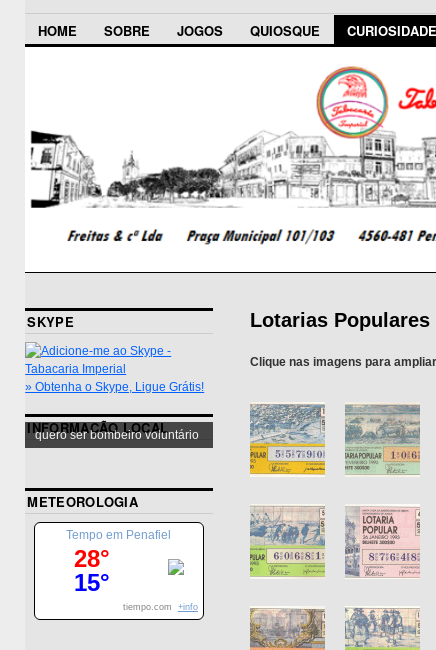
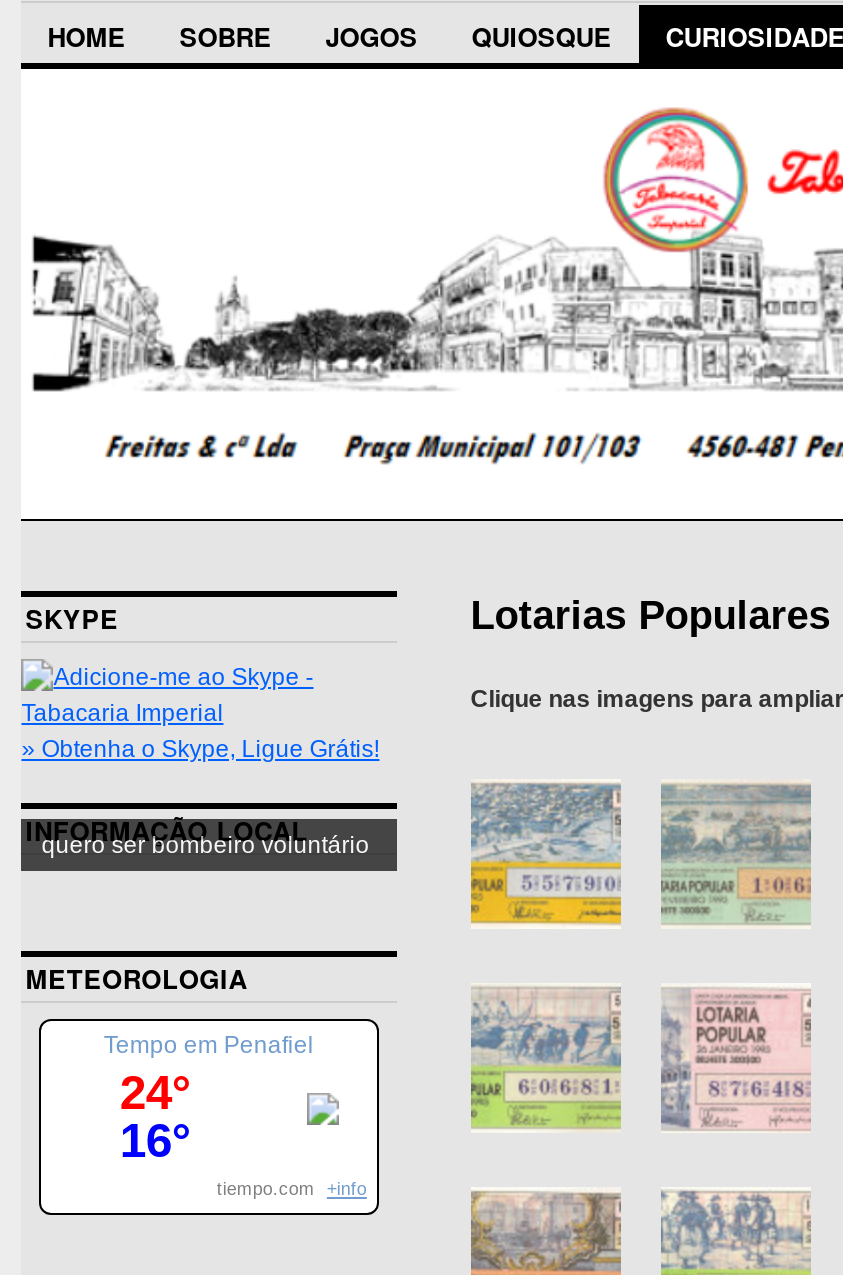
- 28°
+ 24°

- 15°
+ 16°
